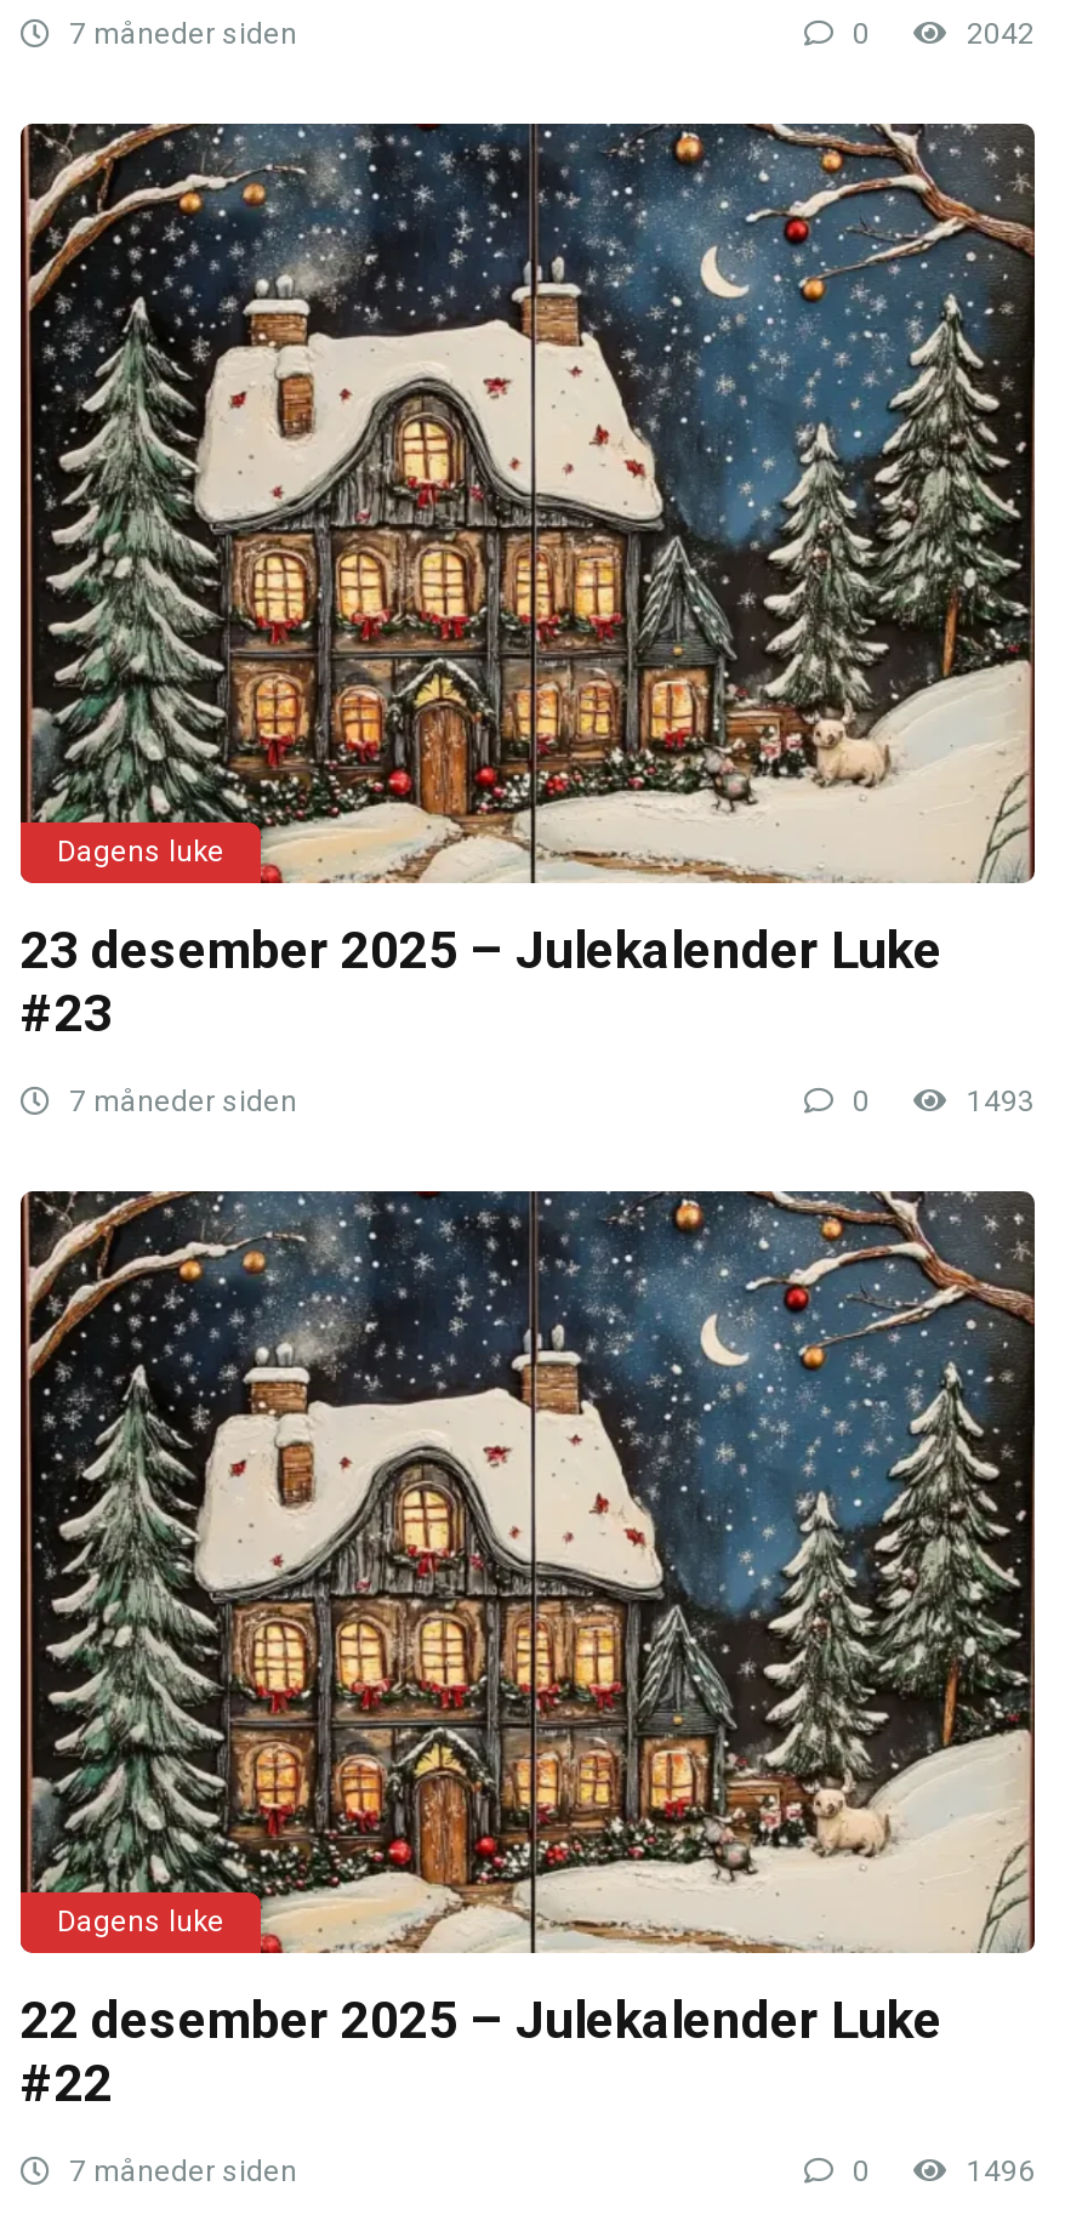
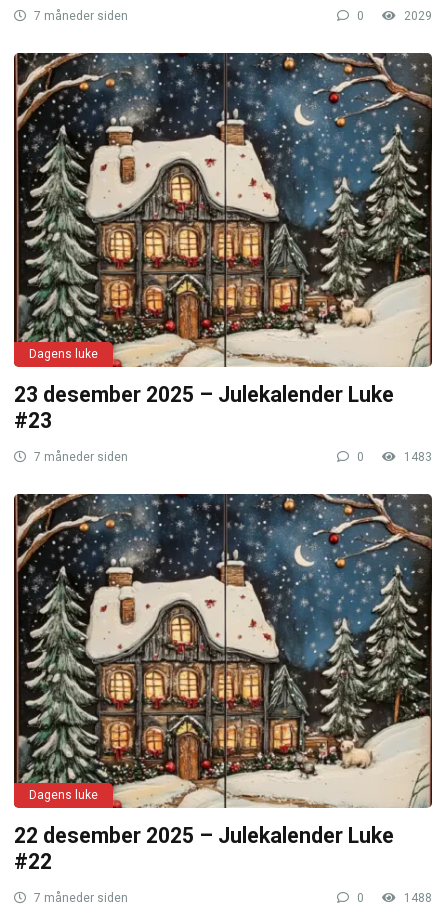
- 2042
+ 2029

- 1493
+ 1483

- 1496
+ 1488
